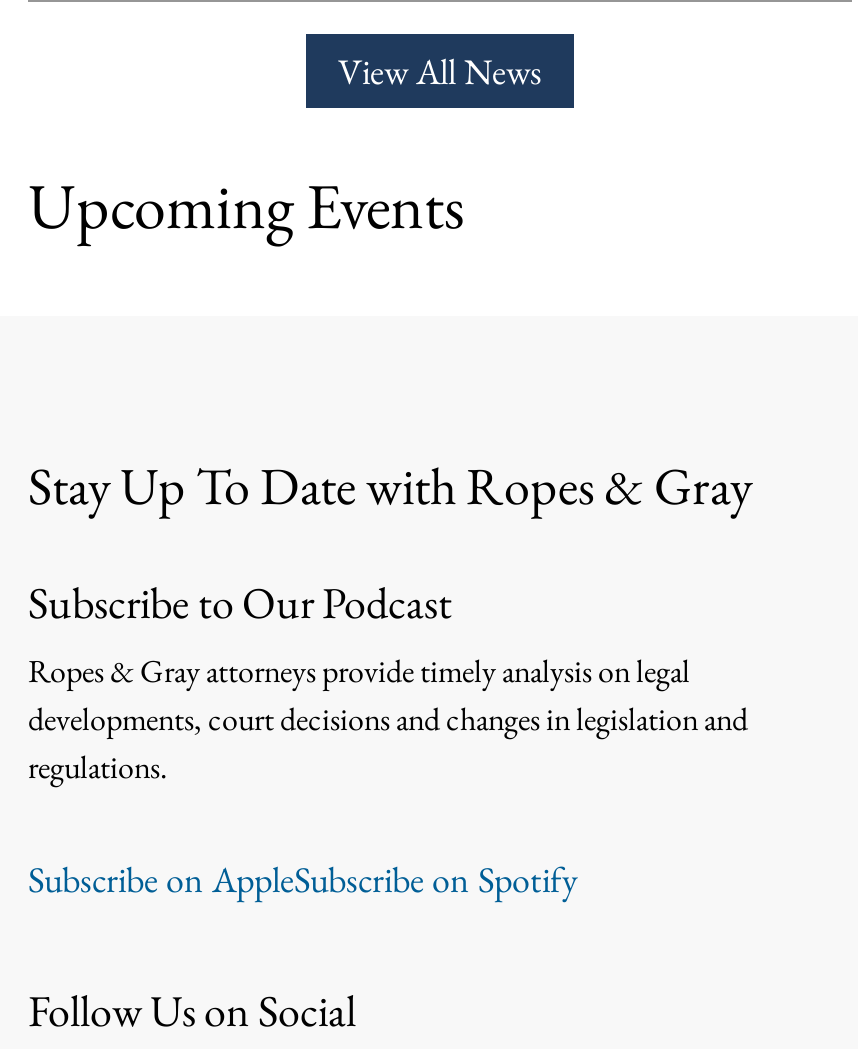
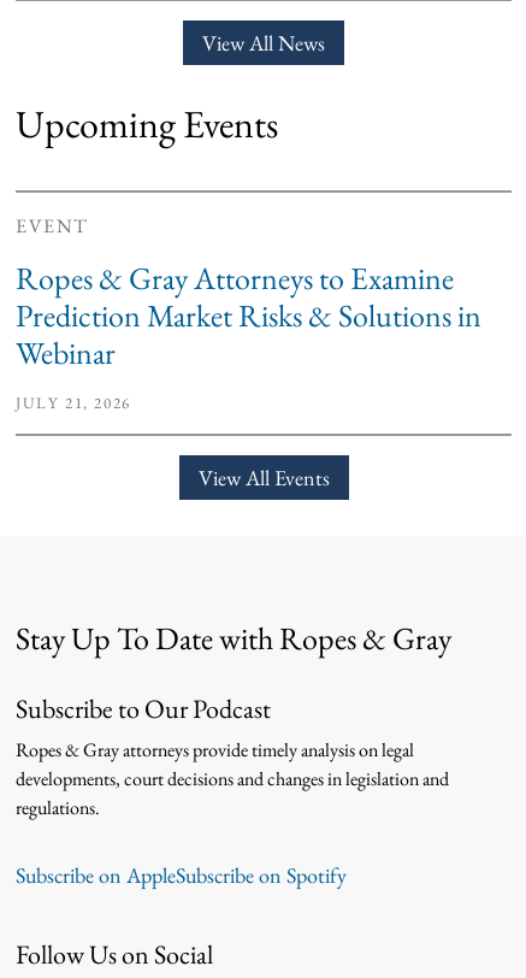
+ EVENT
+ Ropes & Gray Attorneys to Examine
+ Prediction Market Risks & Solutions in
+ Webinar
+ JULY 21, 2026
+ View All Events
